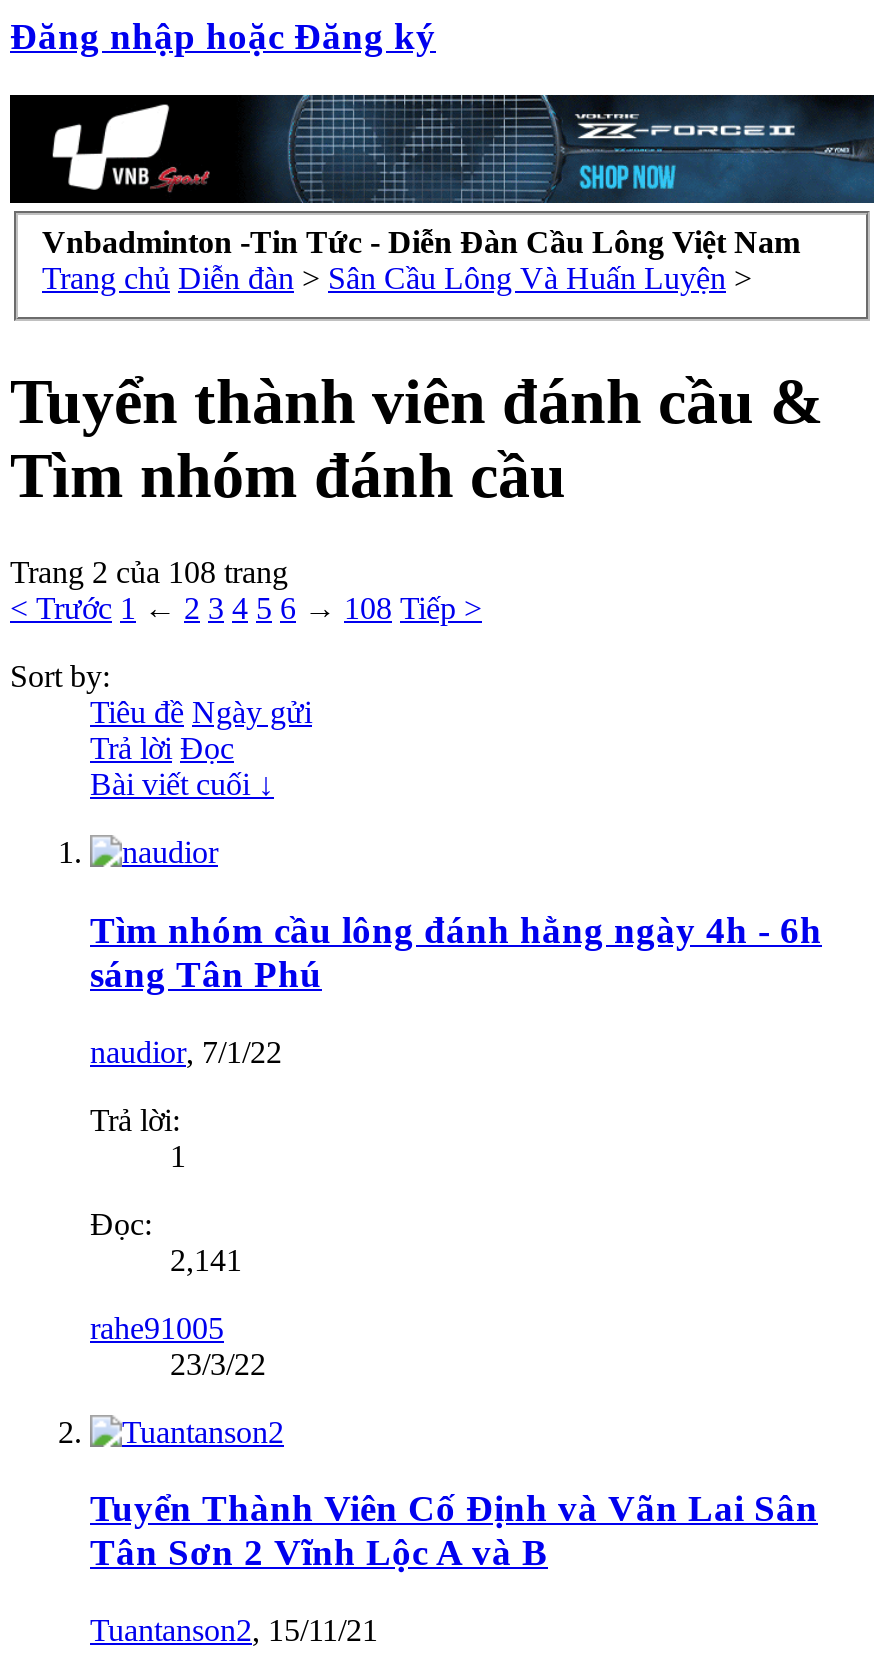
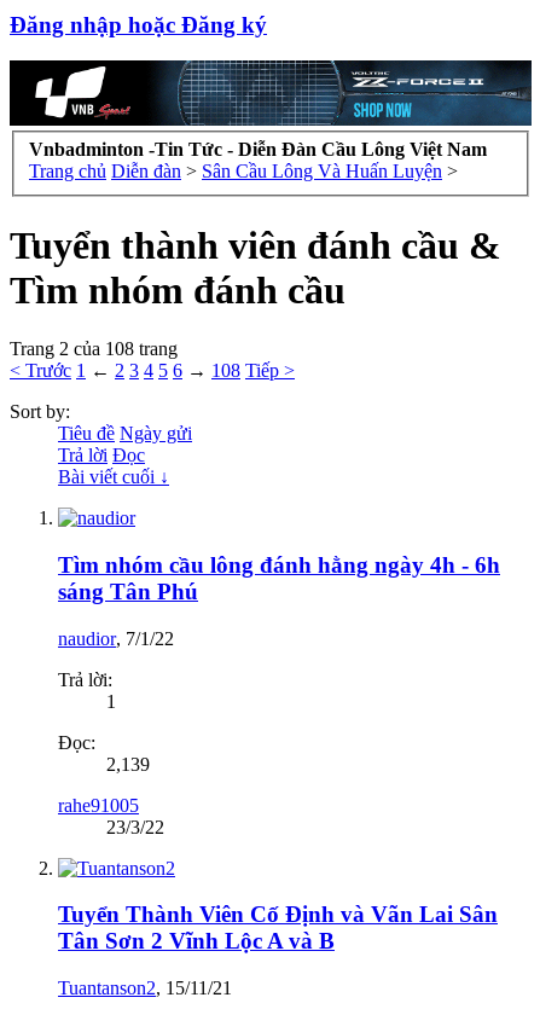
- 2,141
+ 2,139
